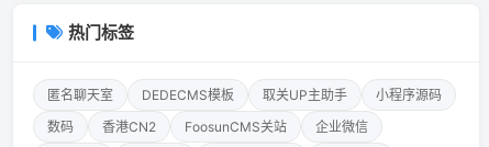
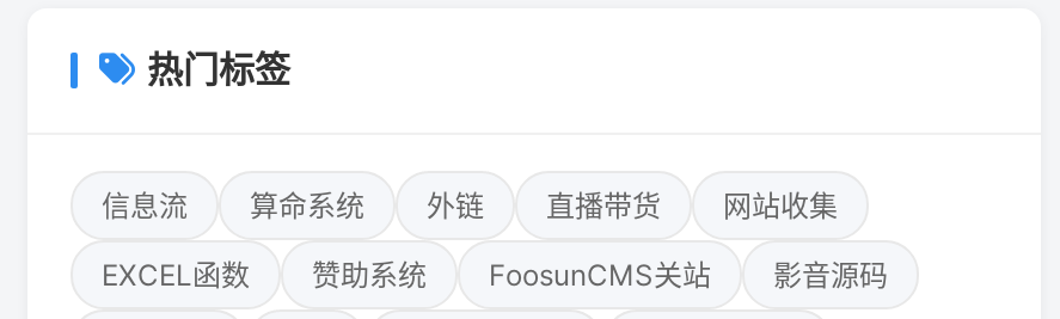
- 匿名聊天室
- DEDECMS模板
- 取关UP主助手
- 小程序源码
+ 信息流
+ 算命系统
+ 外链
+ 直播带货
+ 网站收集

- 数码
- 香港CN2
+ EXCEL函数
+ 赞助系统

- 企业微信
+ 影音源码
